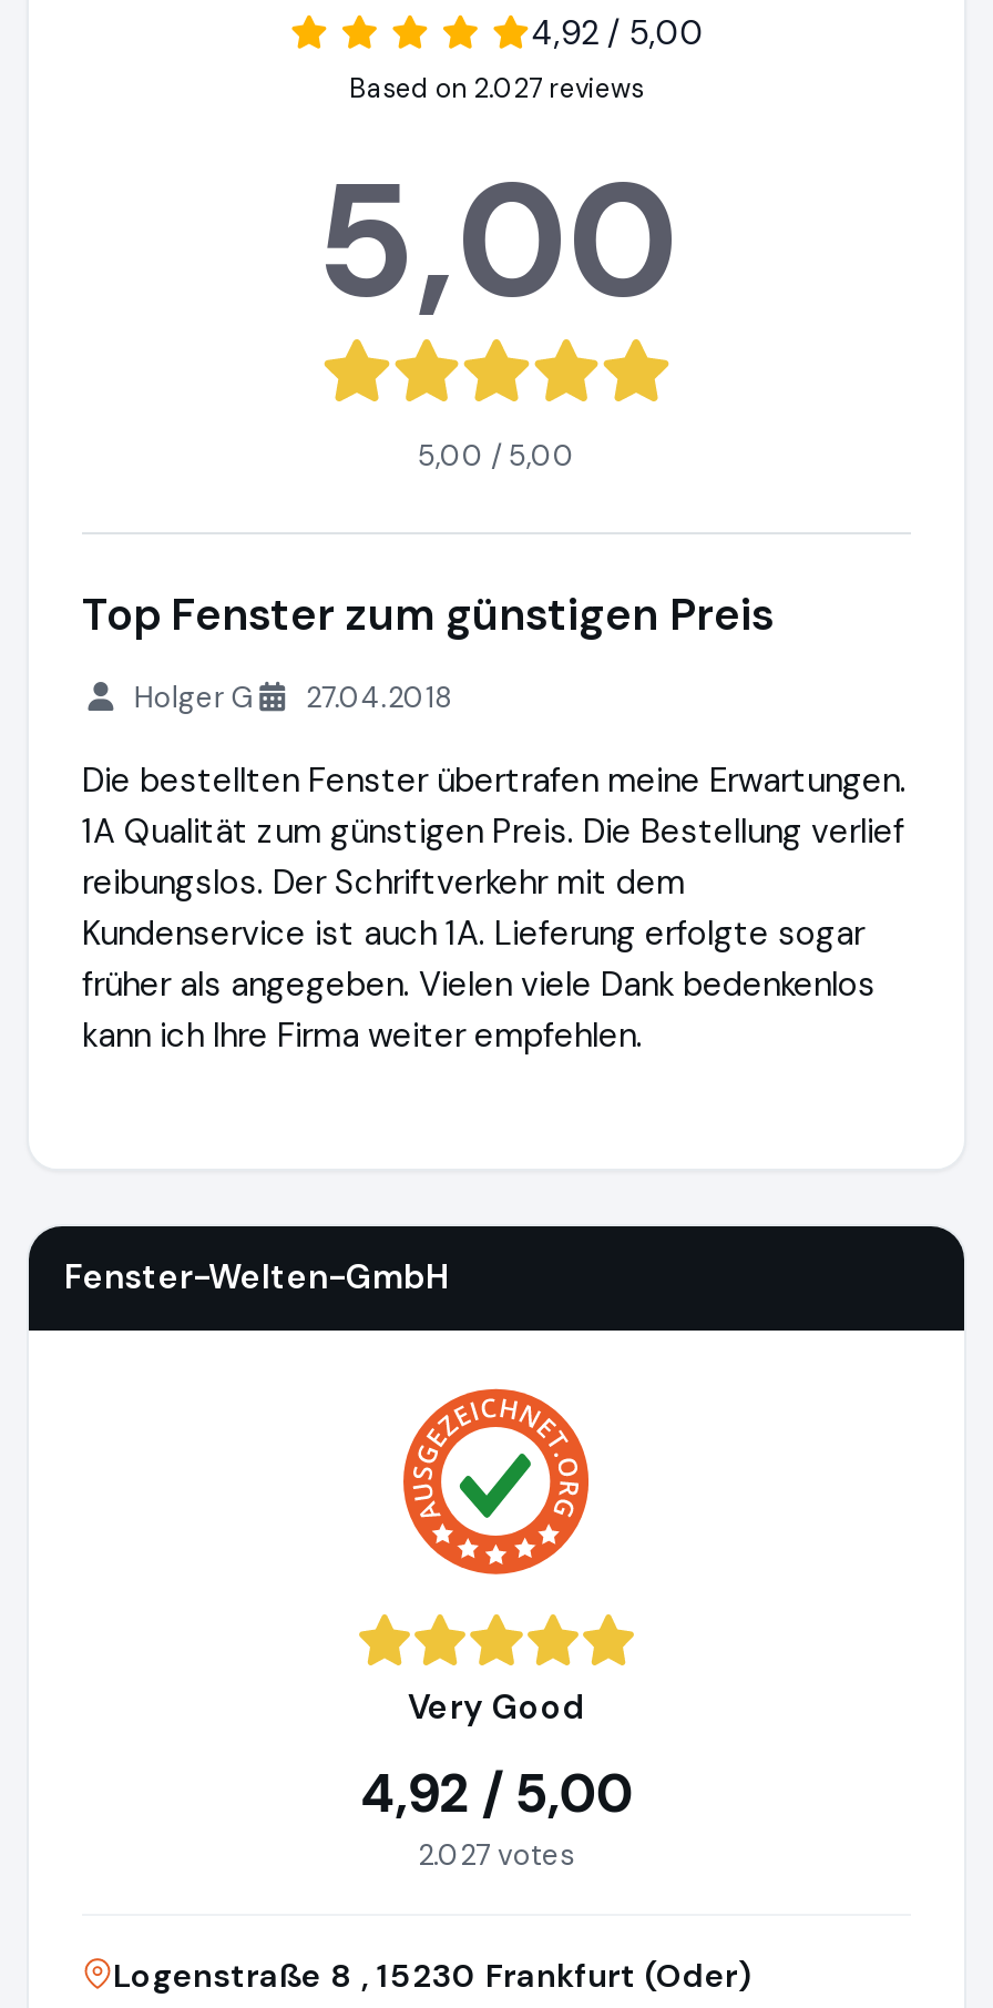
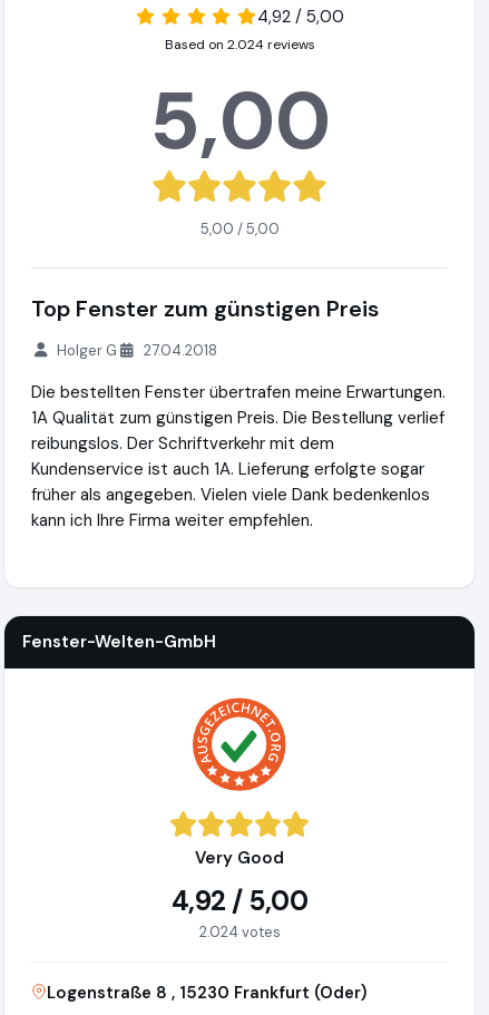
- Based on 2.027 reviews
+ Based on 2.024 reviews

- 2.027 votes
+ 2.024 votes
